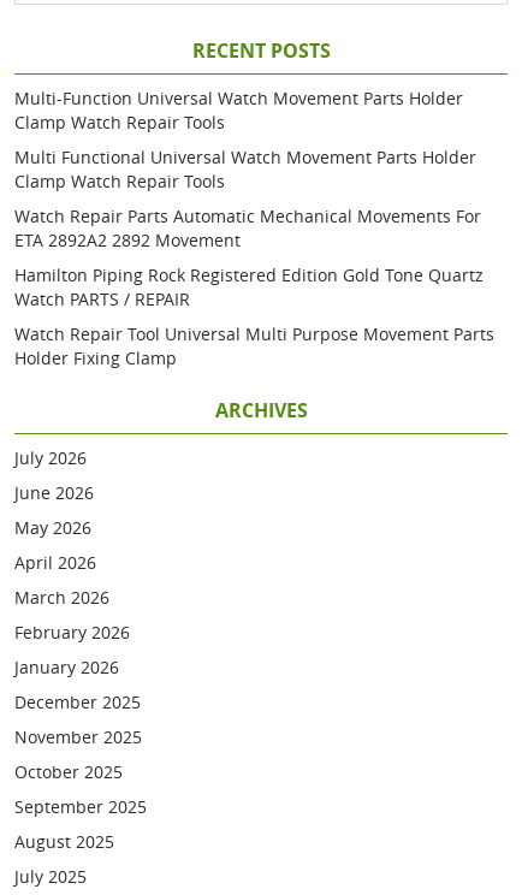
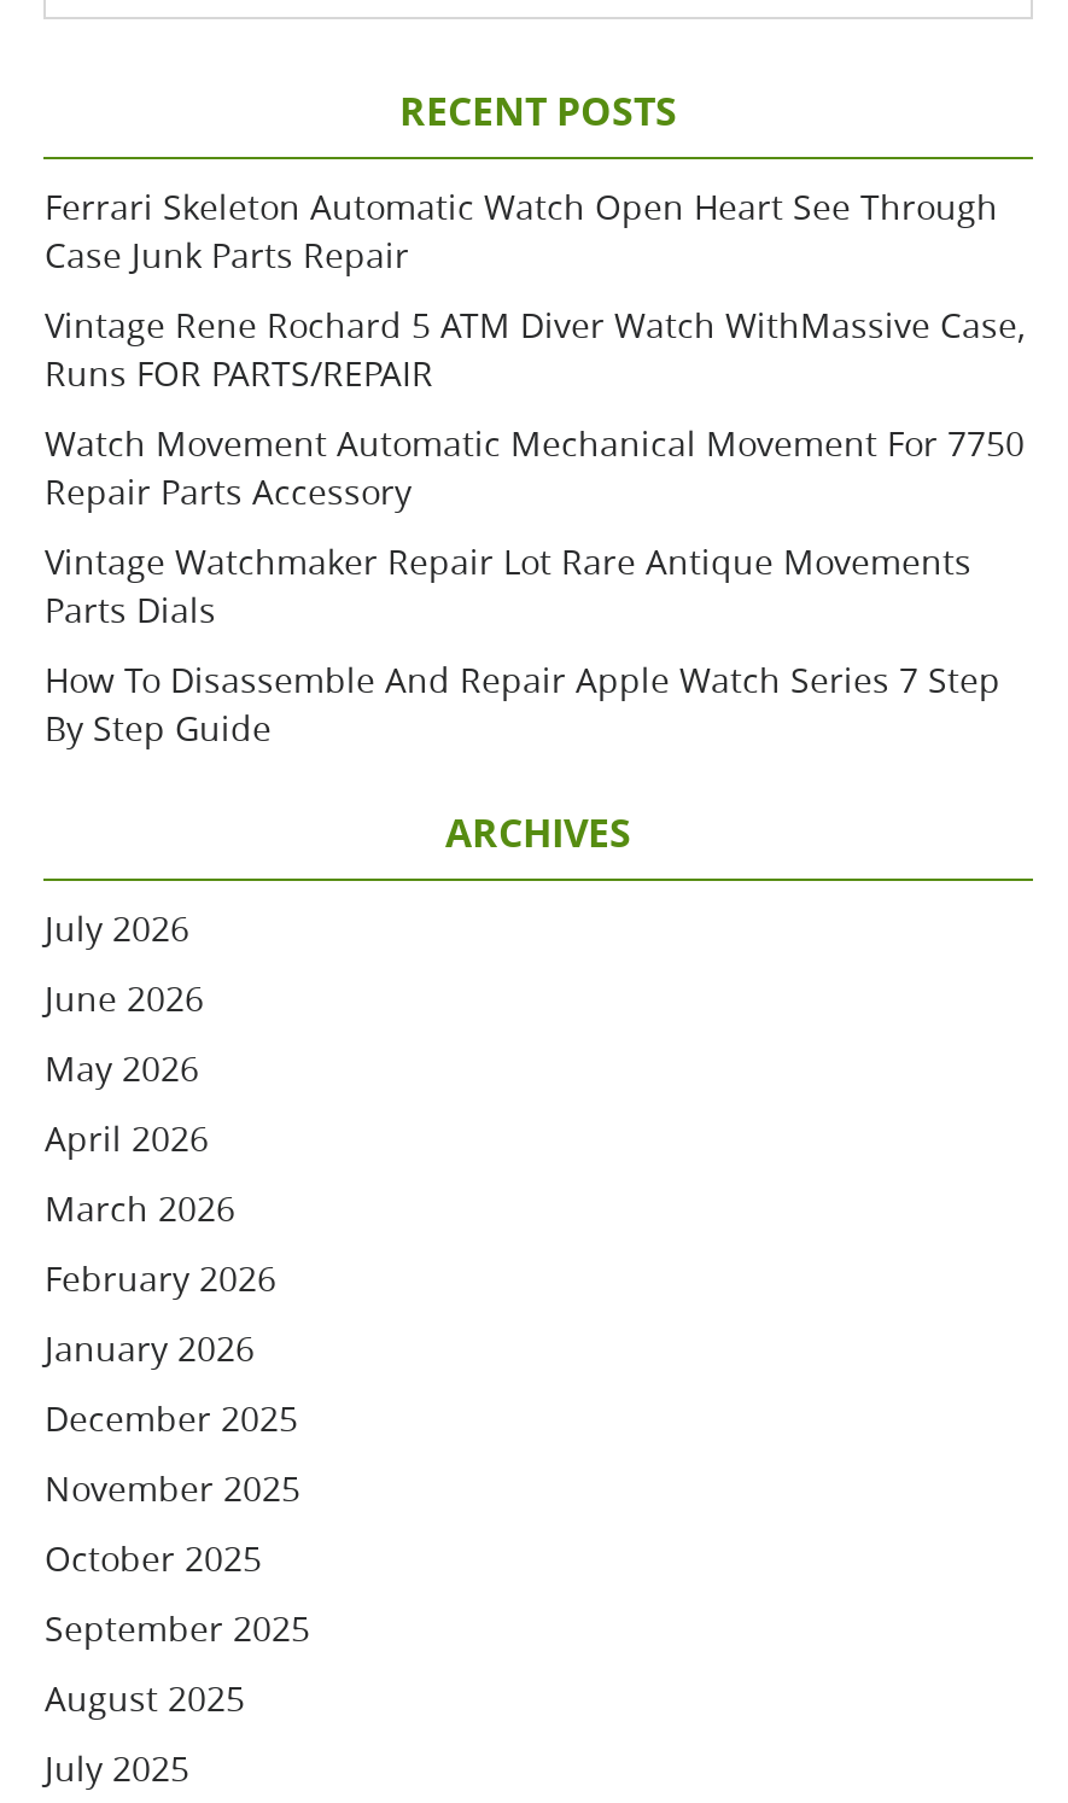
- Multi-Function Universal Watch Movement Parts Holder
- Clamp Watch Repair Tools
+ Ferrari Skeleton Automatic Watch Open Heart See Through
+ Case Junk Parts Repair

- Multi Functional Universal Watch Movement Parts Holder
- Clamp Watch Repair Tools
+ Vintage Rene Rochard 5 ATM Diver Watch WithMassive Case,
+ Runs FOR PARTS/REPAIR

- Watch Repair Parts Automatic Mechanical Movements For
- ETA 2892A2 2892 Movement
+ Watch Movement Automatic Mechanical Movement For 7750
+ Repair Parts Accessory

- Hamilton Piping Rock Registered Edition Gold Tone Quartz
- Watch PARTS / REPAIR
+ Vintage Watchmaker Repair Lot Rare Antique Movements
+ Parts Dials

- Watch Repair Tool Universal Multi Purpose Movement Parts
- Holder Fixing Clamp
+ How To Disassemble And Repair Apple Watch Series 7 Step
+ By Step Guide
